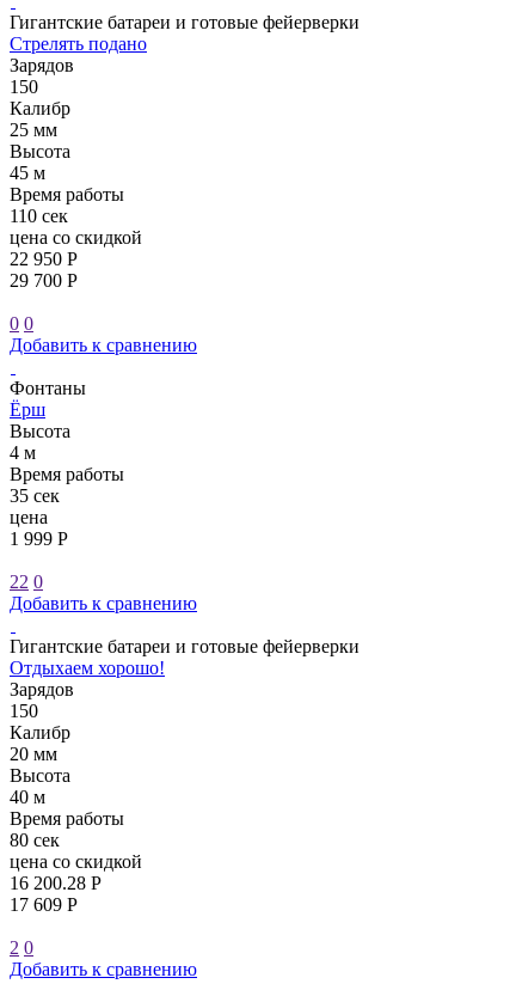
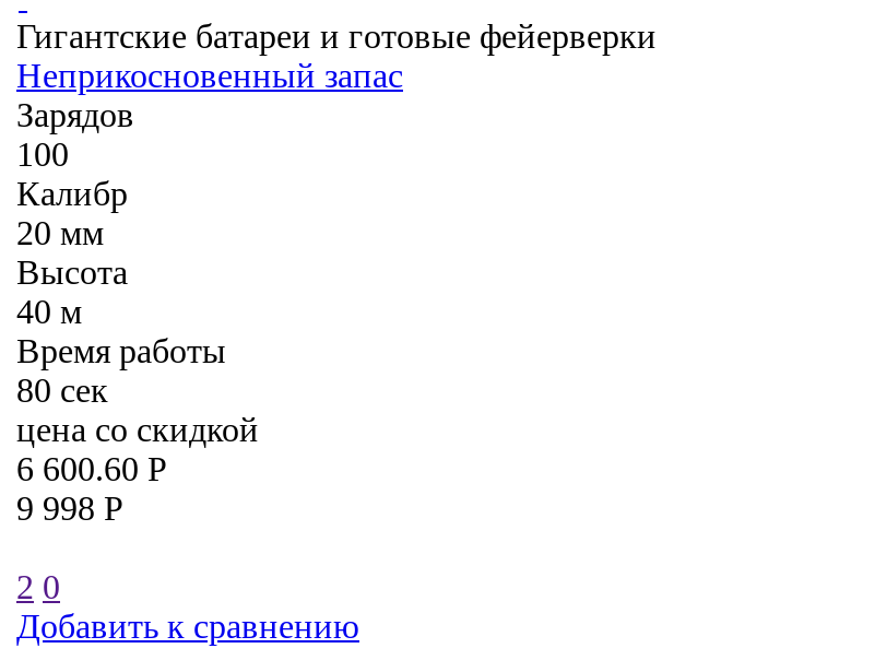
- Стрелять подано
+ Неприкосновенный запас

- 150
- Калибр
- 25 мм
- Высота
- 45 м
- Время работы
- 110 сек
- цена со скидкой
- 22 950 Р
- 29 700 Р
- 0 0
- Добавить к сравнению
- Фонтаны
- Ёрш
- Высота
- 4 м
- Время работы
- 35 сек
- цена
- 1 999 Р
- 22 0
- Добавить к сравнению
- Гигантские батареи и готовые фейерверки
- Отдыхаем хорошо!
- Зарядов
- 150
+ 100

- 16 200.28 Р
+ 6 600.60 Р

- 17 609 Р
+ 9 998 Р
